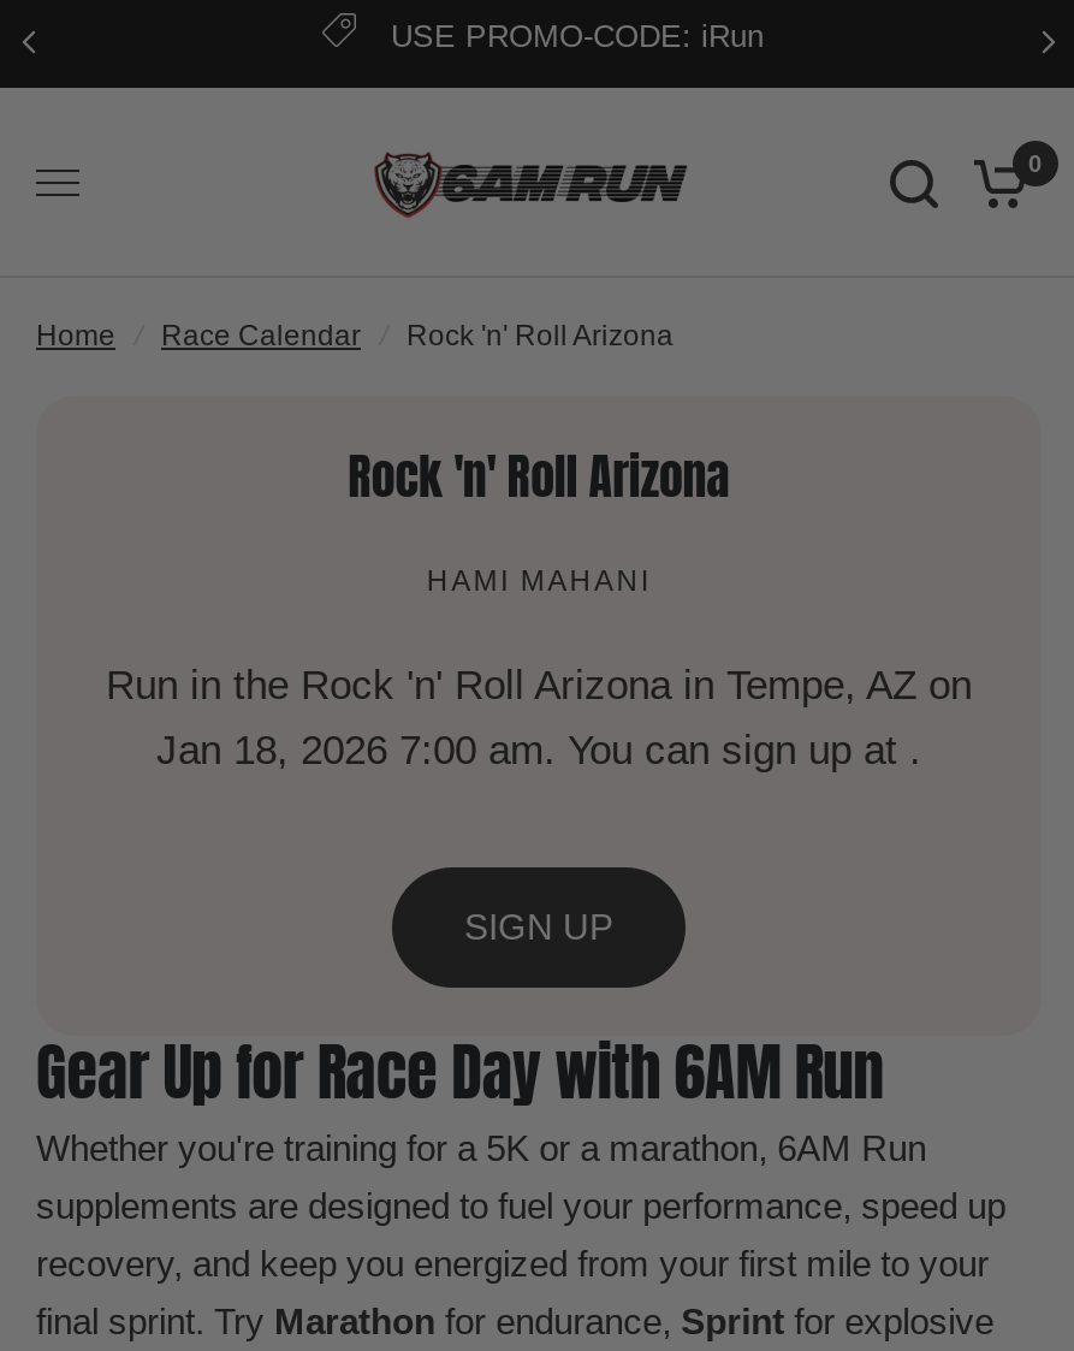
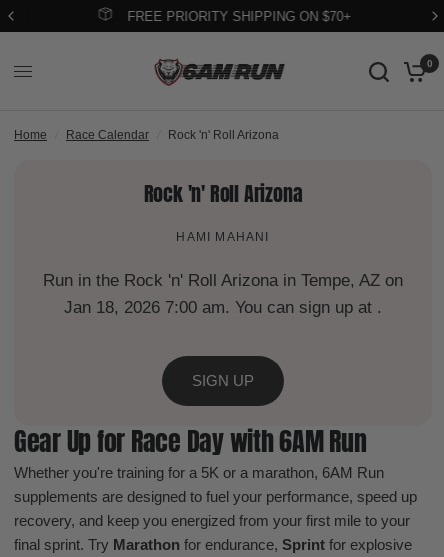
- USE PROMO-CODE: iRun
+ FREE PRIORITY SHIPPING ON $70+
